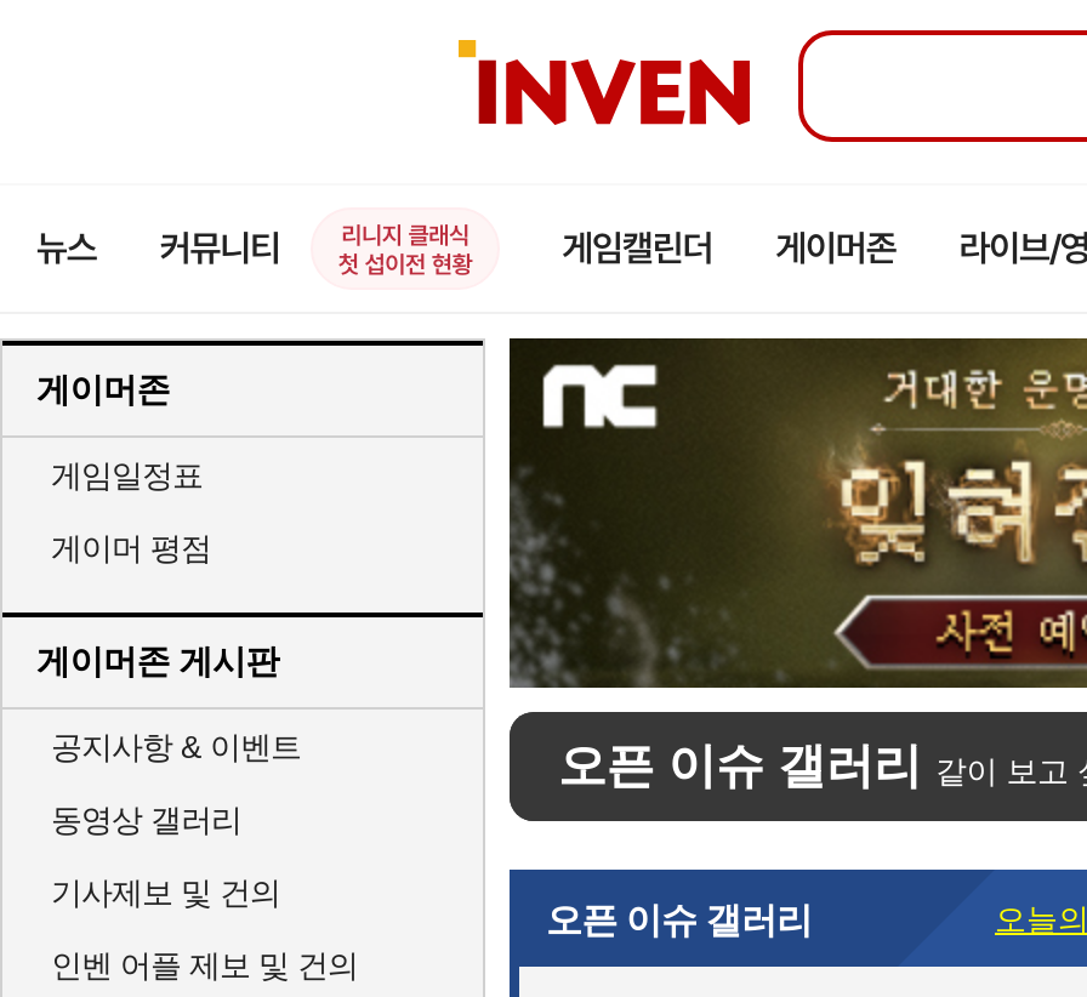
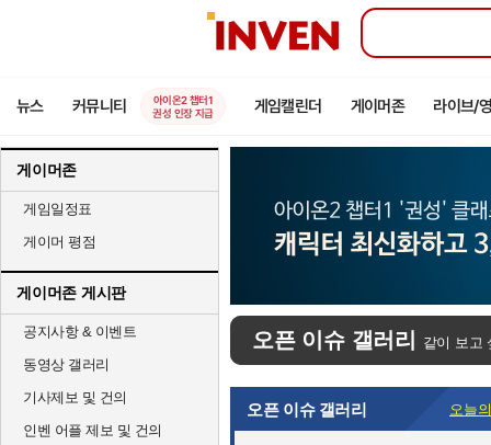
- 리니지 클래식
- 첫 섭이전 현황
+ 아이온2 챕터1
+ 권성 인장 지급

- [image]
+ [image]
